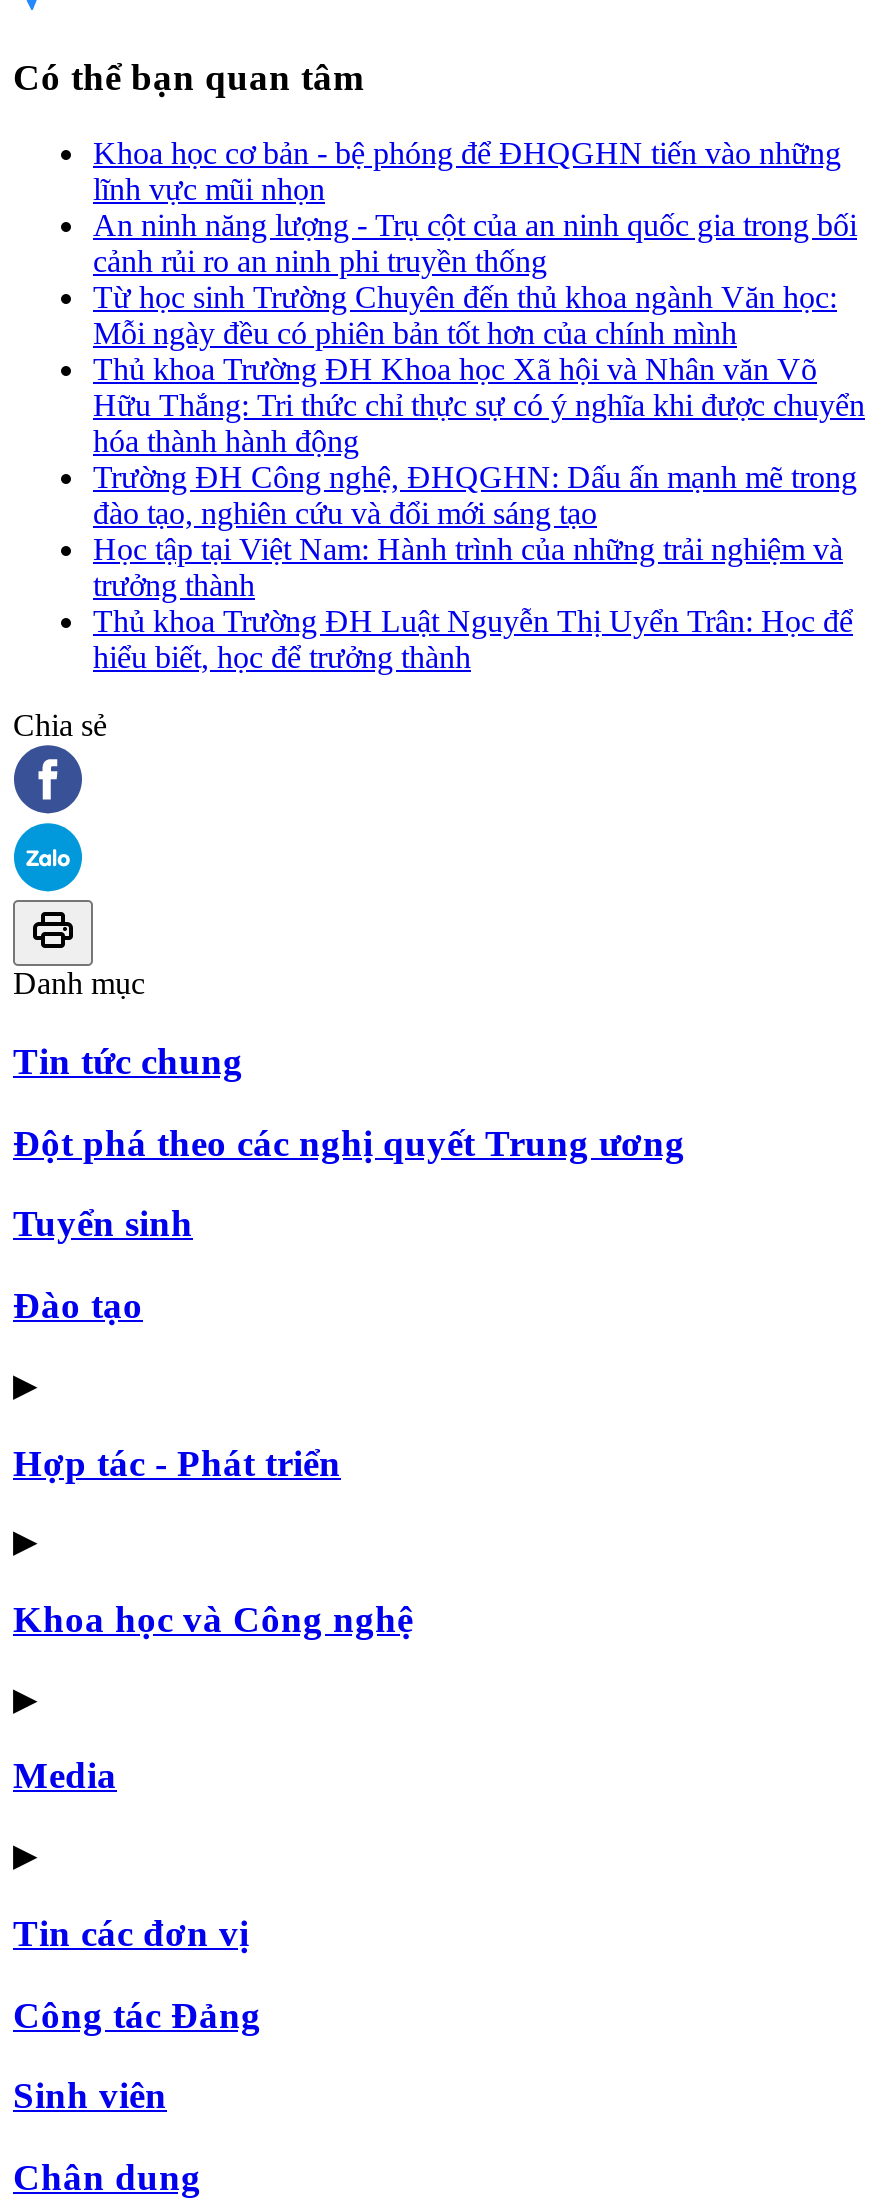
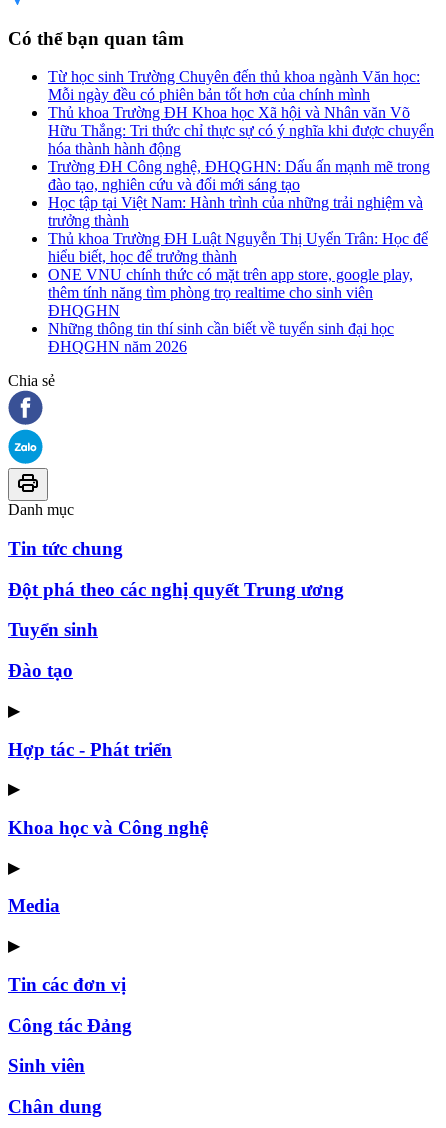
- Khoa học cơ bản - bệ phóng để ĐHQGHN tiến vào những
- lĩnh vực mũi nhọn
- An ninh năng lượng - Trụ cột của an ninh quốc gia trong bối
- cảnh rủi ro an ninh phi truyền thống

moved up: Từ học sinh Trường Chuyên đến thủ khoa ngành Văn học: | Mỗi ngày đều có phiên bản tốt hơn của chính mình | Thủ khoa Trường ĐH Khoa học Xã hội và Nhân văn Võ | ... | Thủ khoa Trường ĐH Luật Nguyễn Thị Uyển Trân: Học để | hiểu biết, học để trưởng thành

+ ONE VNU chính thức có mặt trên app store, google play,
+ thêm tính năng tìm phòng trọ realtime cho sinh viên
+ ĐHQGHN
+ Những thông tin thí sinh cần biết về tuyển sinh đại học
+ ĐHQGHN năm 2026
